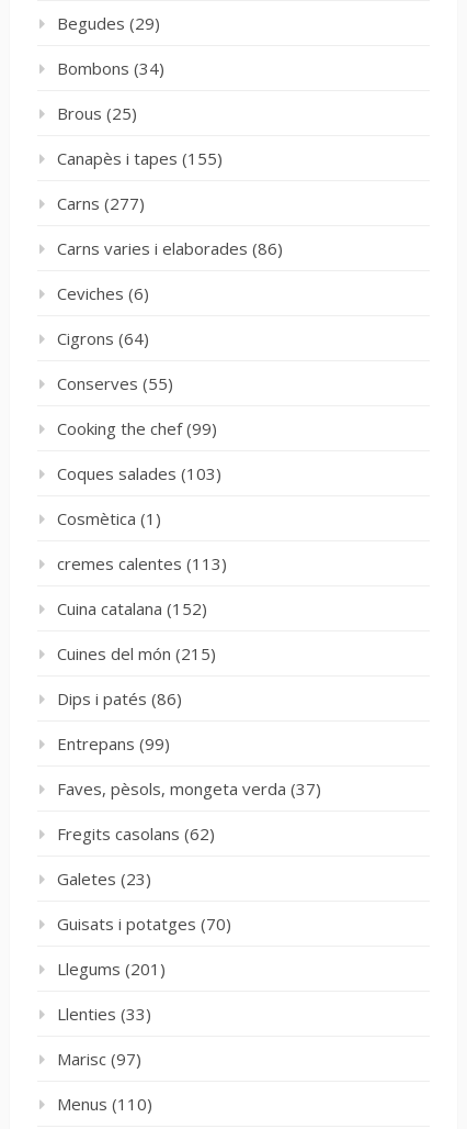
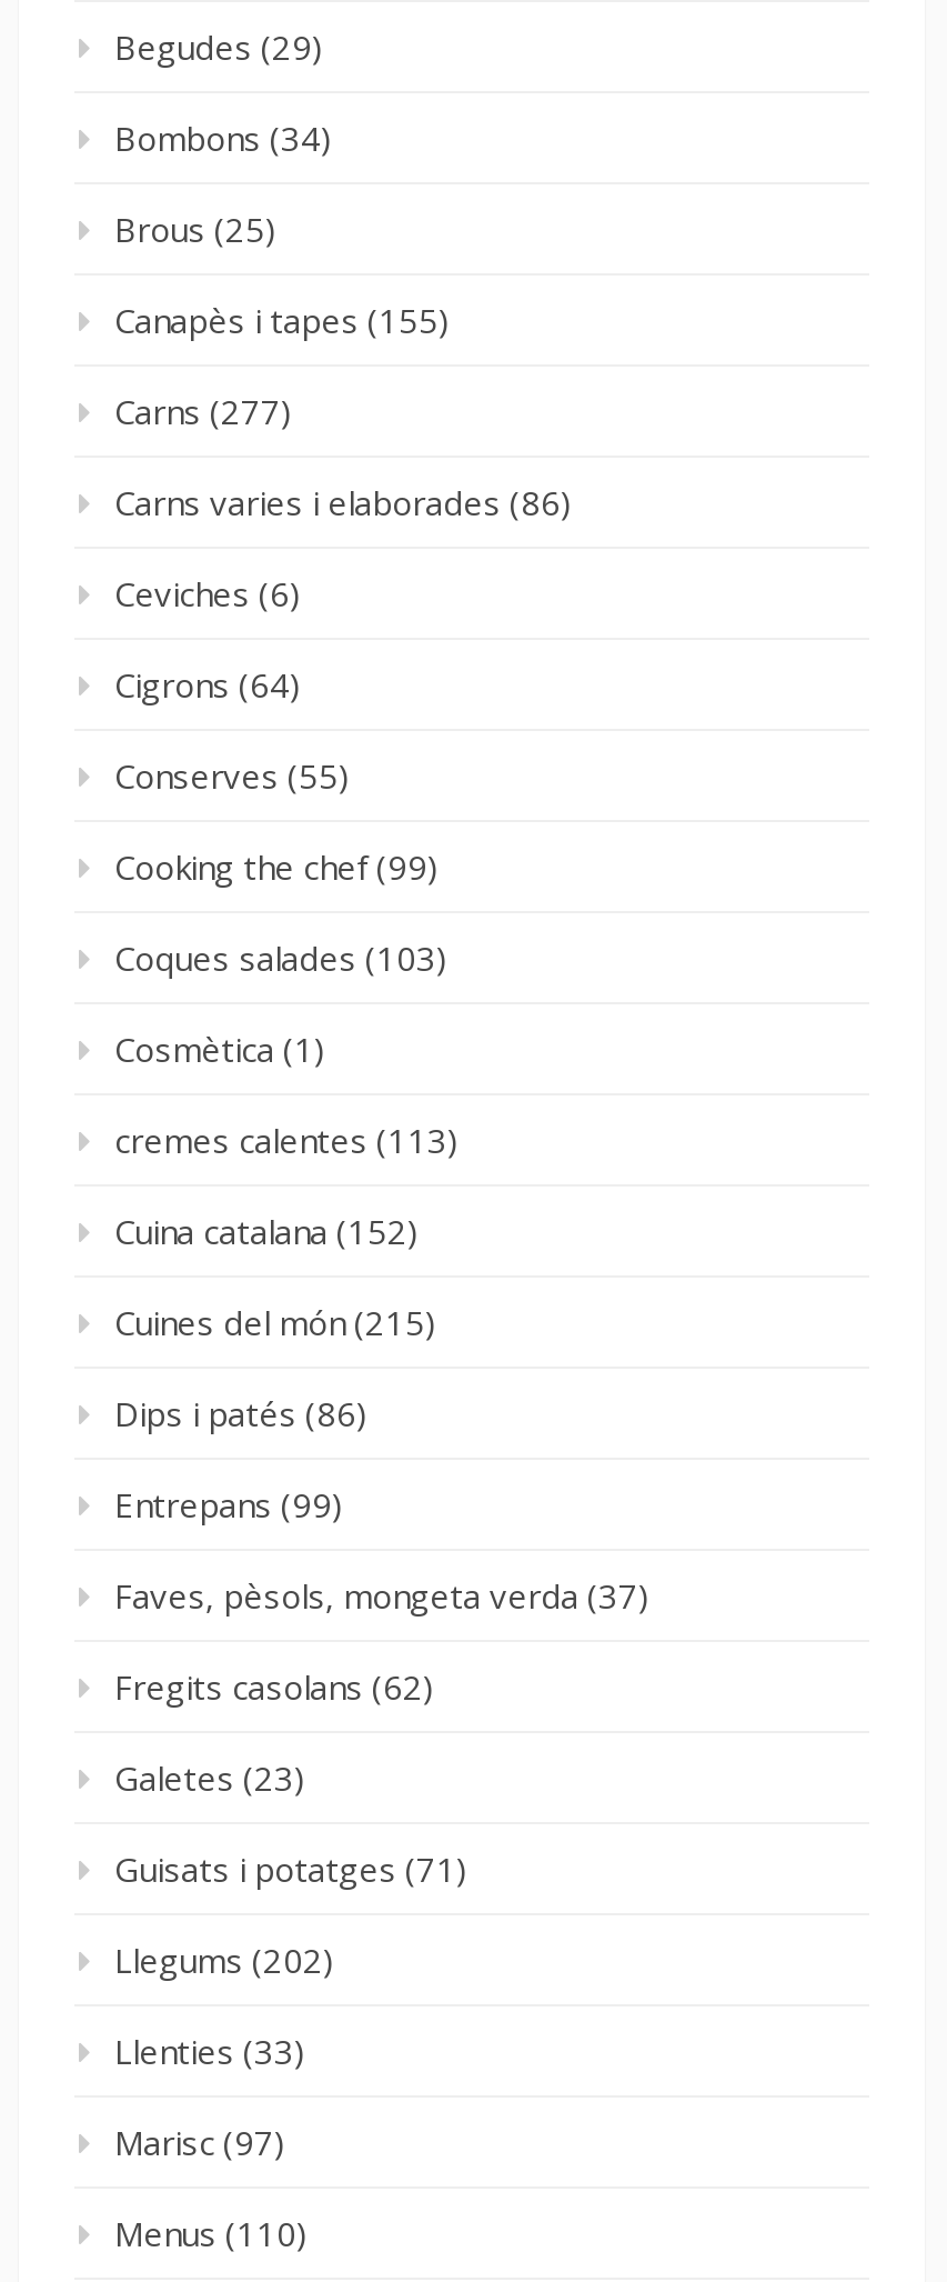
- Guisats i potatges (70)
+ Guisats i potatges (71)

- Llegums (201)
+ Llegums (202)
